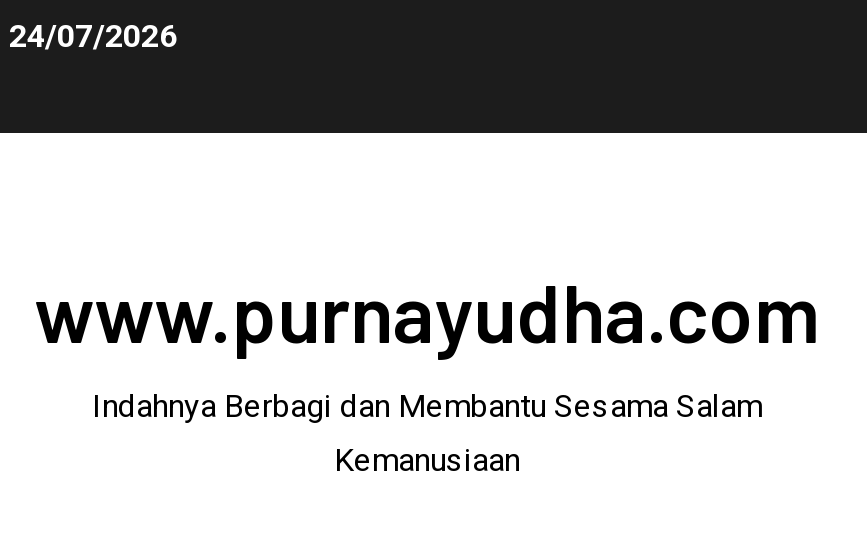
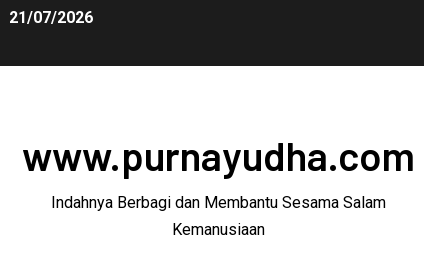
- 24/07/2026
+ 21/07/2026
